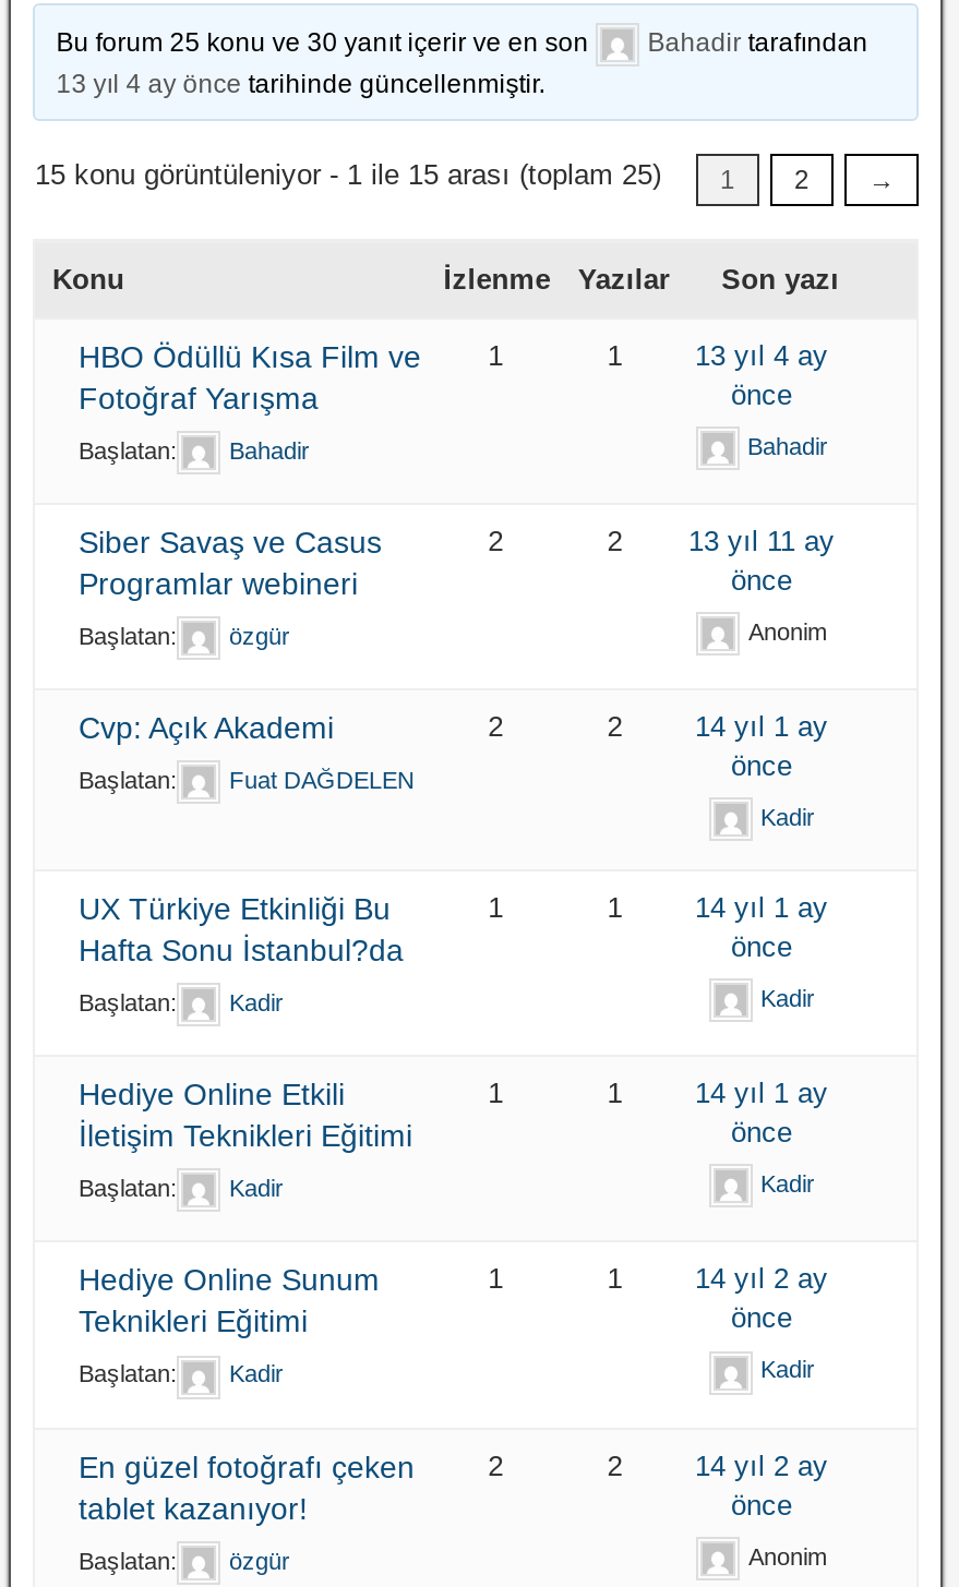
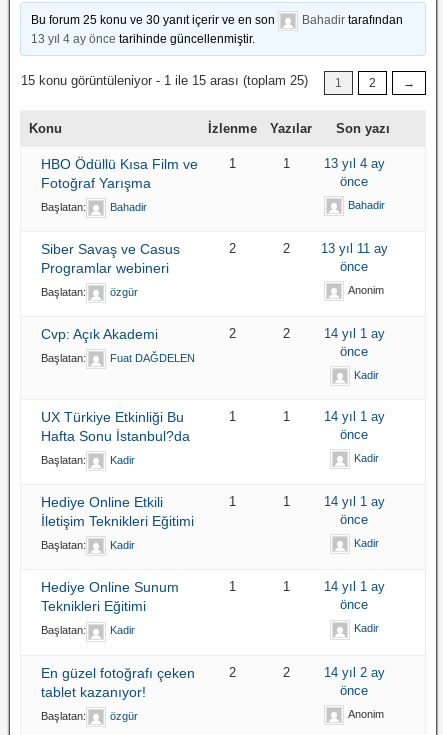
- 14 yıl 2 ay
+ 14 yıl 1 ay
